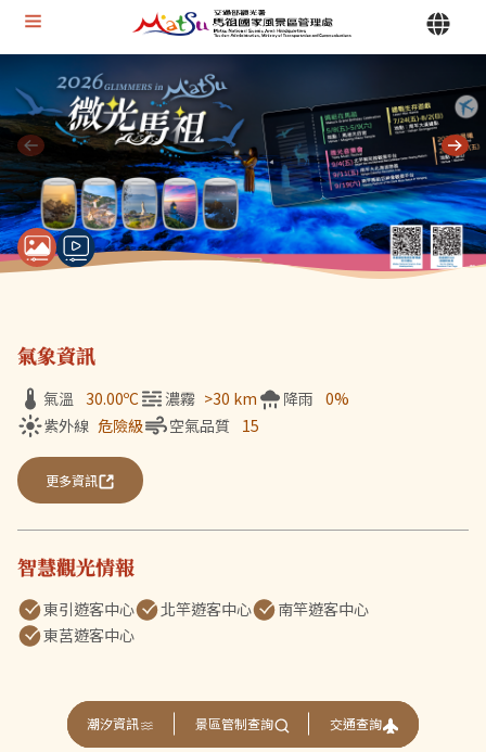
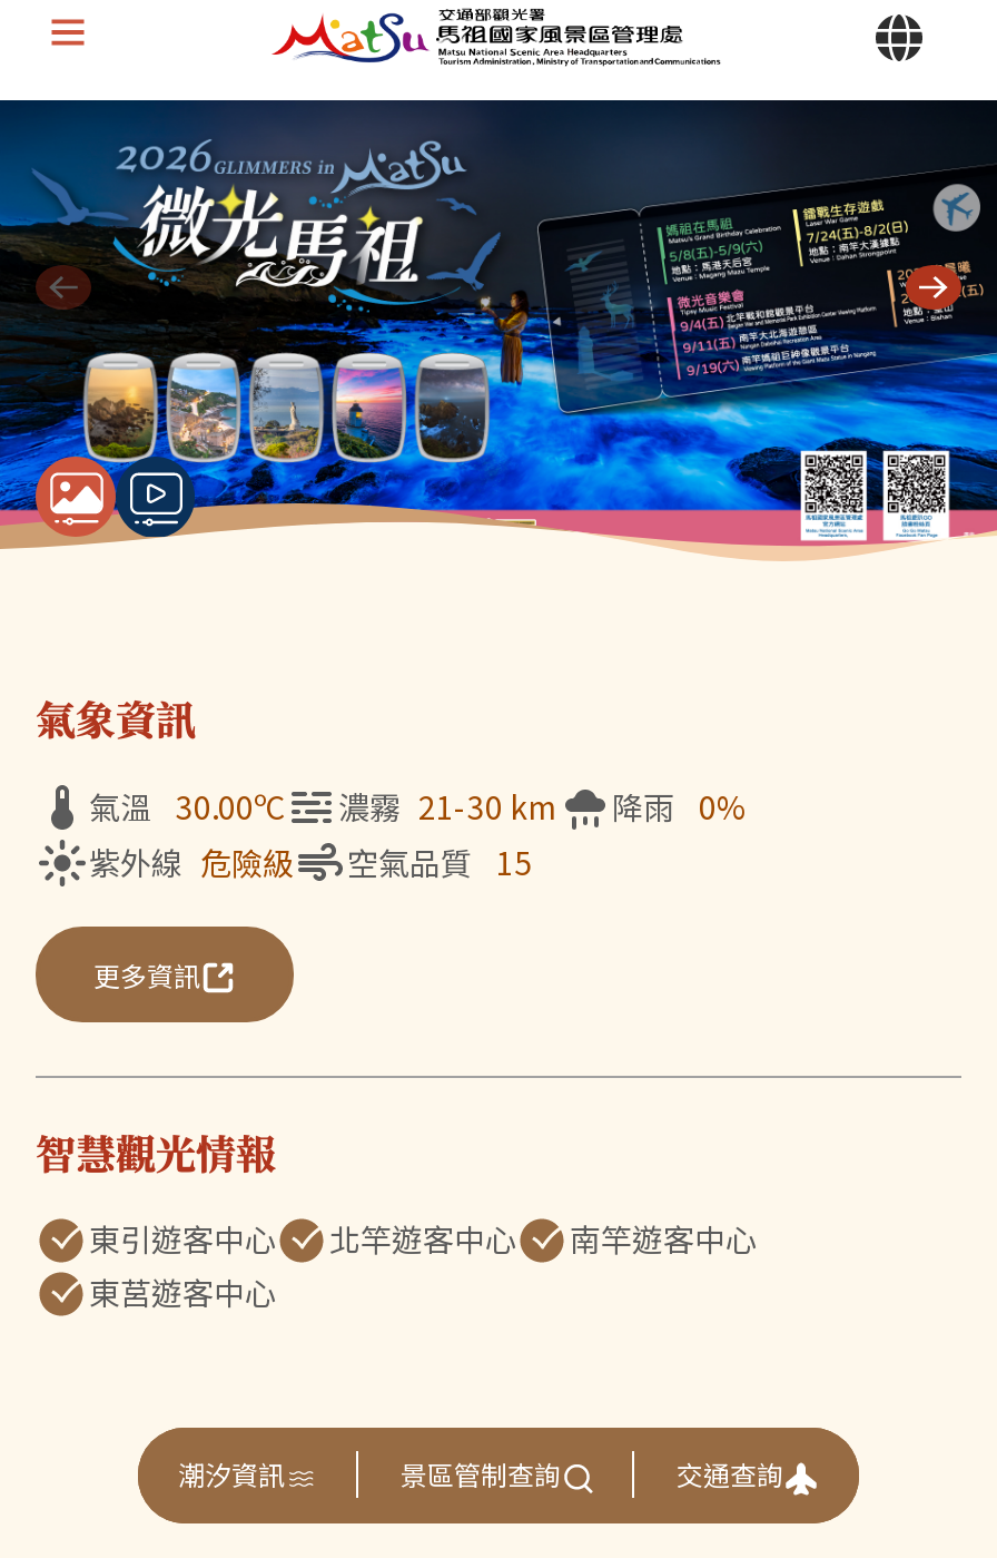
- 氣溫 30.00ºC 濃霧 >30 km 降雨 0%
+ 氣溫 30.00ºC 濃霧 21-30 km 降雨 0%
